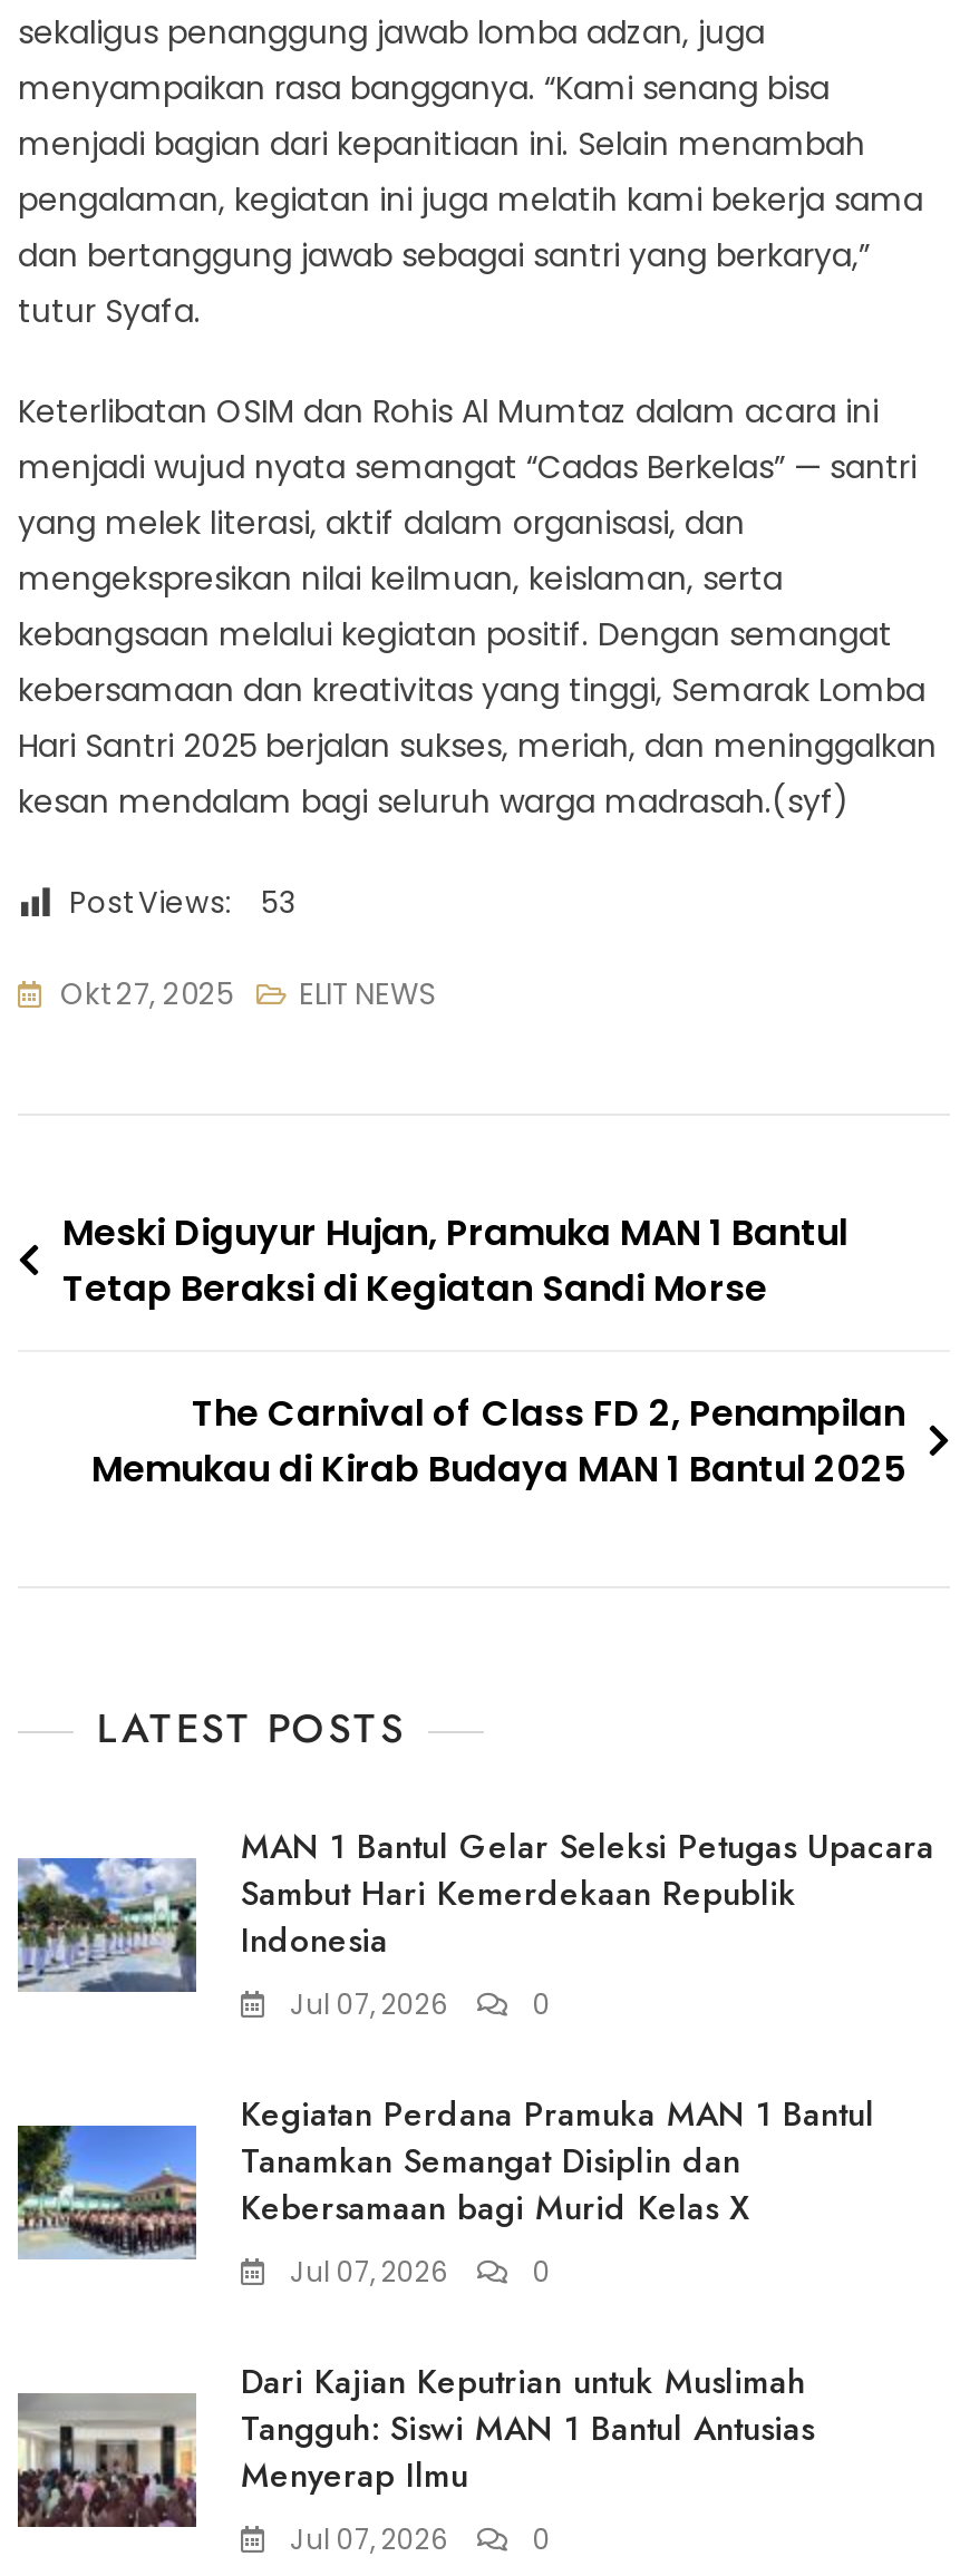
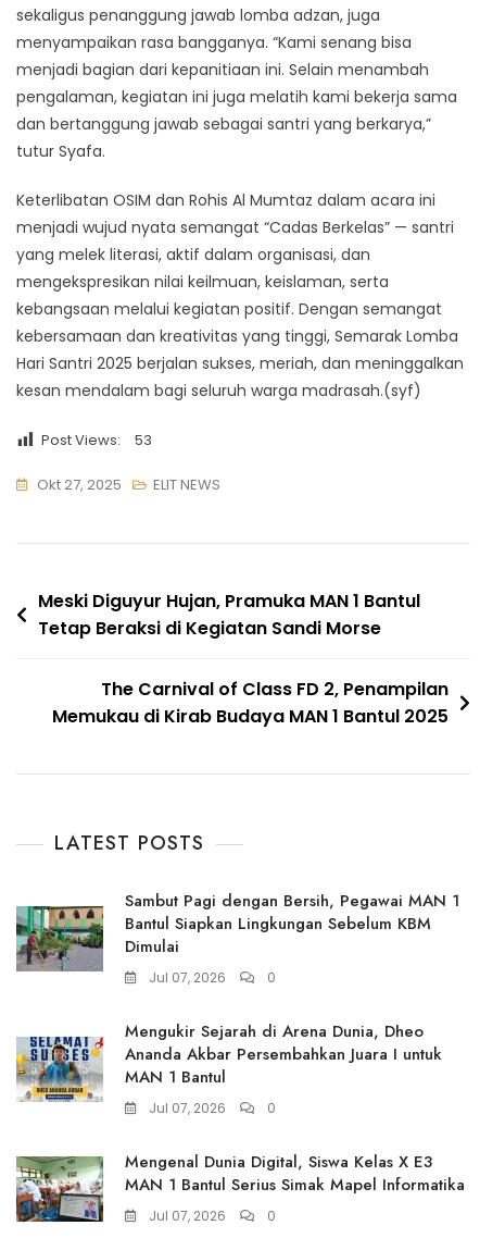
- [image]
- MAN 1 Bantul Gelar Seleksi Petugas Upacara
- Sambut Hari Kemerdekaan Republik
- Indonesia
+ [image]
+ Sambut Pagi dengan Bersih, Pegawai MAN 1
+ Bantul Siapkan Lingkungan Sebelum KBM
+ Dimulai

- [image]
- Kegiatan Perdana Pramuka MAN 1 Bantul
- Tanamkan Semangat Disiplin dan
- Kebersamaan bagi Murid Kelas X
+ [image]
+ Mengukir Sejarah di Arena Dunia, Dheo
+ Ananda Akbar Persembahkan Juara I untuk
+ MAN 1 Bantul

- [image]
- Dari Kajian Keputrian untuk Muslimah
- Tangguh: Siswi MAN 1 Bantul Antusias
- Menyerap Ilmu
+ [image]
+ Mengenal Dunia Digital, Siswa Kelas X E3
+ MAN 1 Bantul Serius Simak Mapel Informatika
